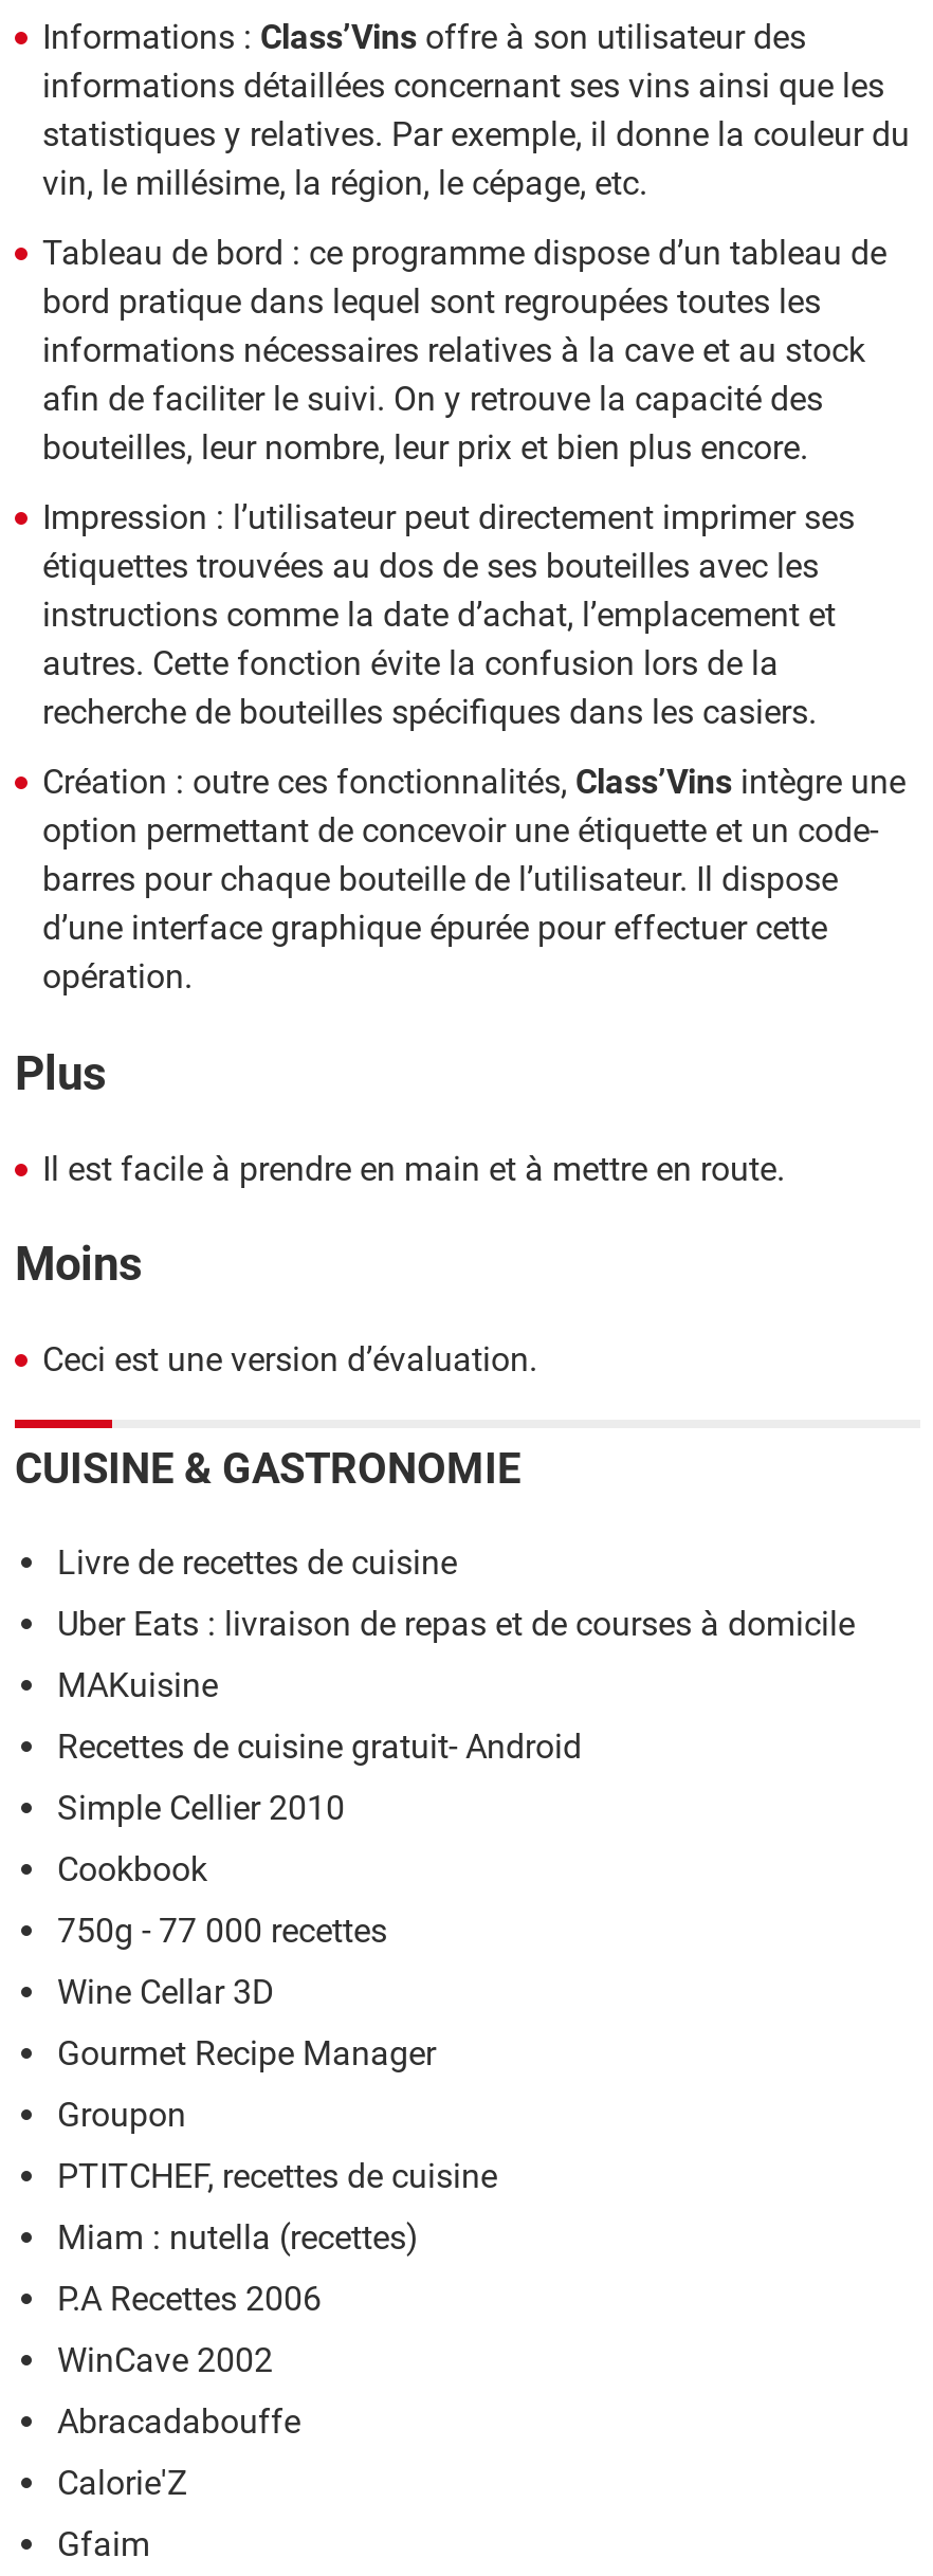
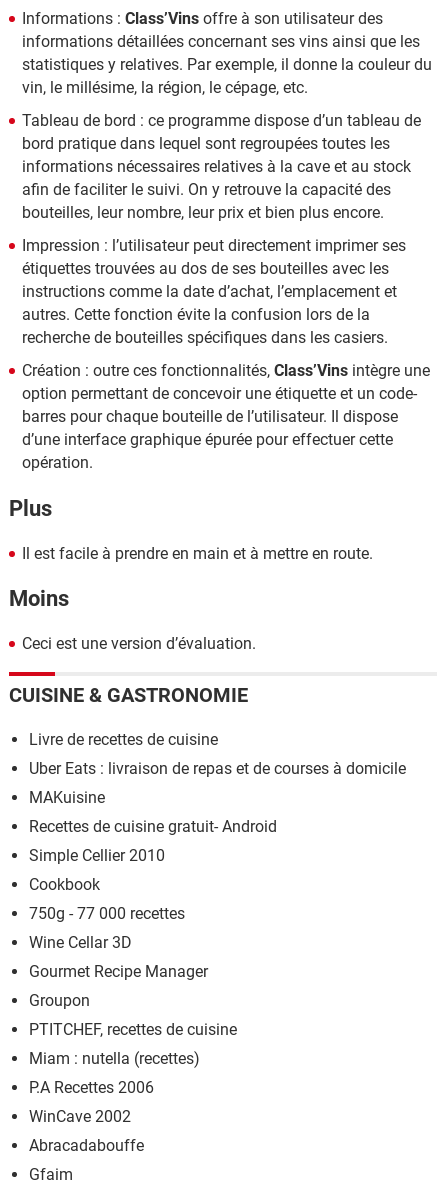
- Calorie'Z
